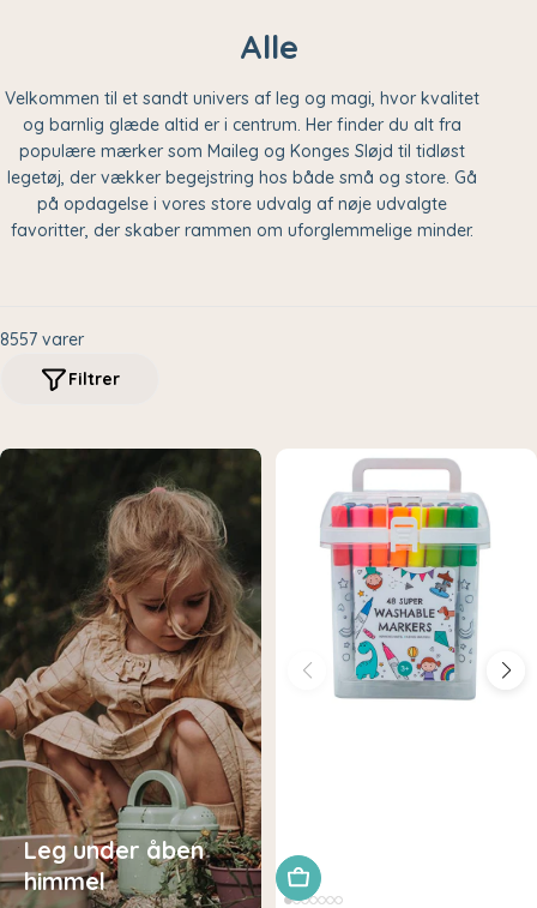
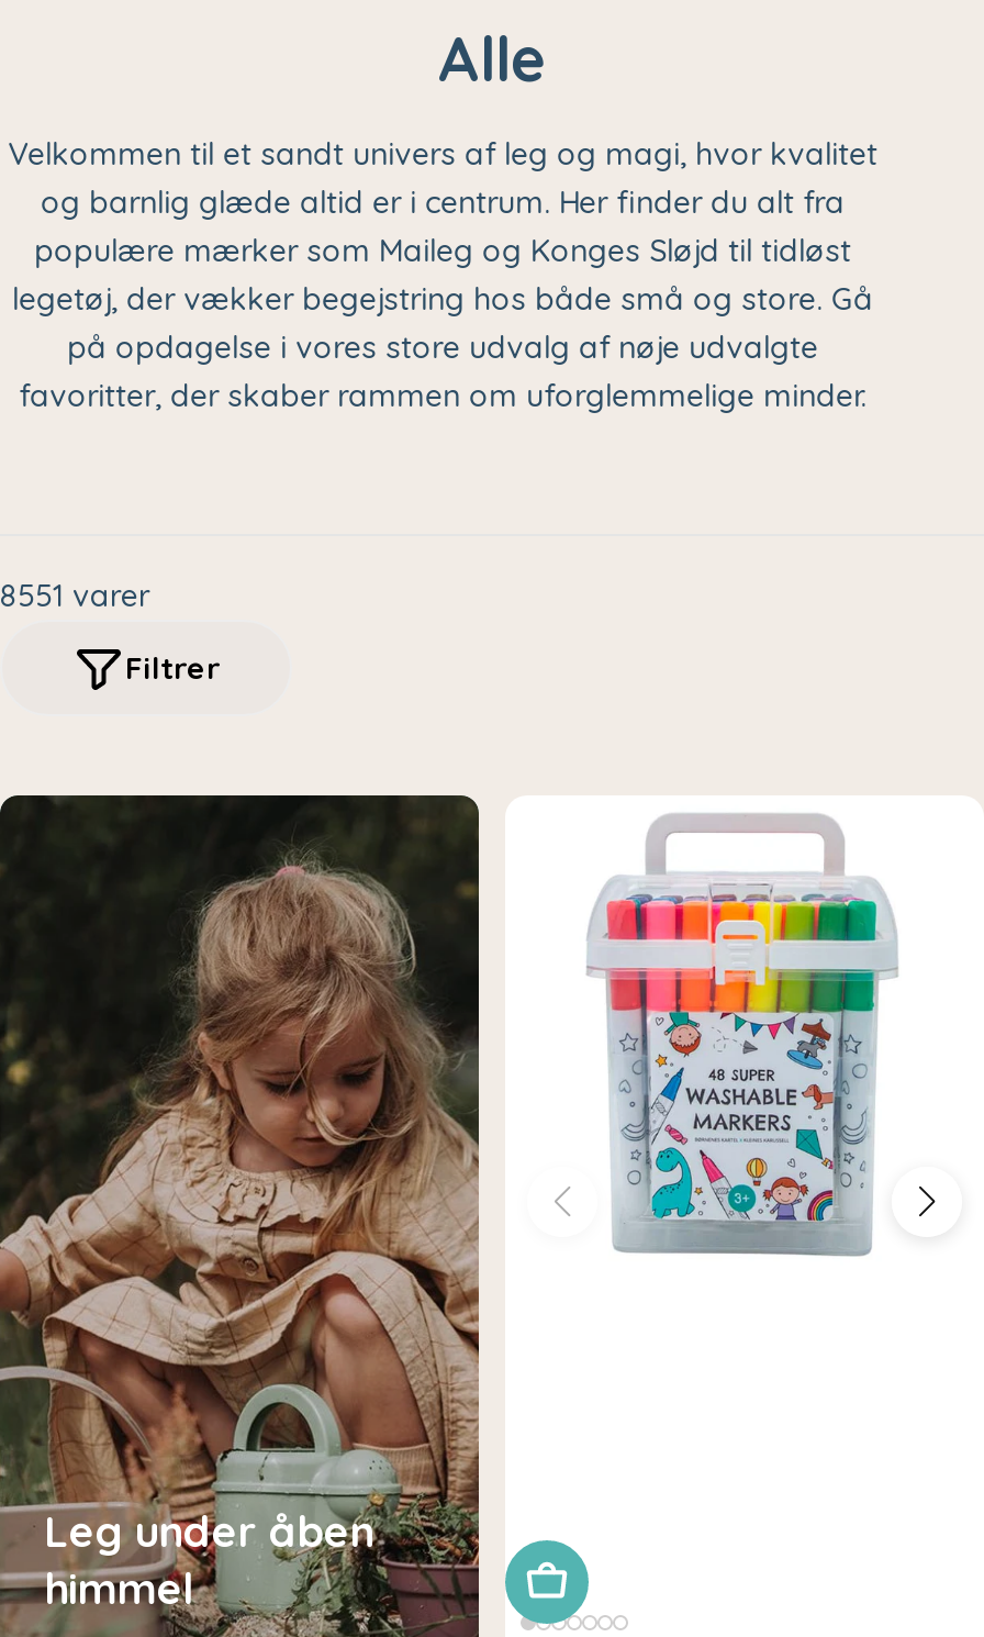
- 8557 varer
+ 8551 varer
